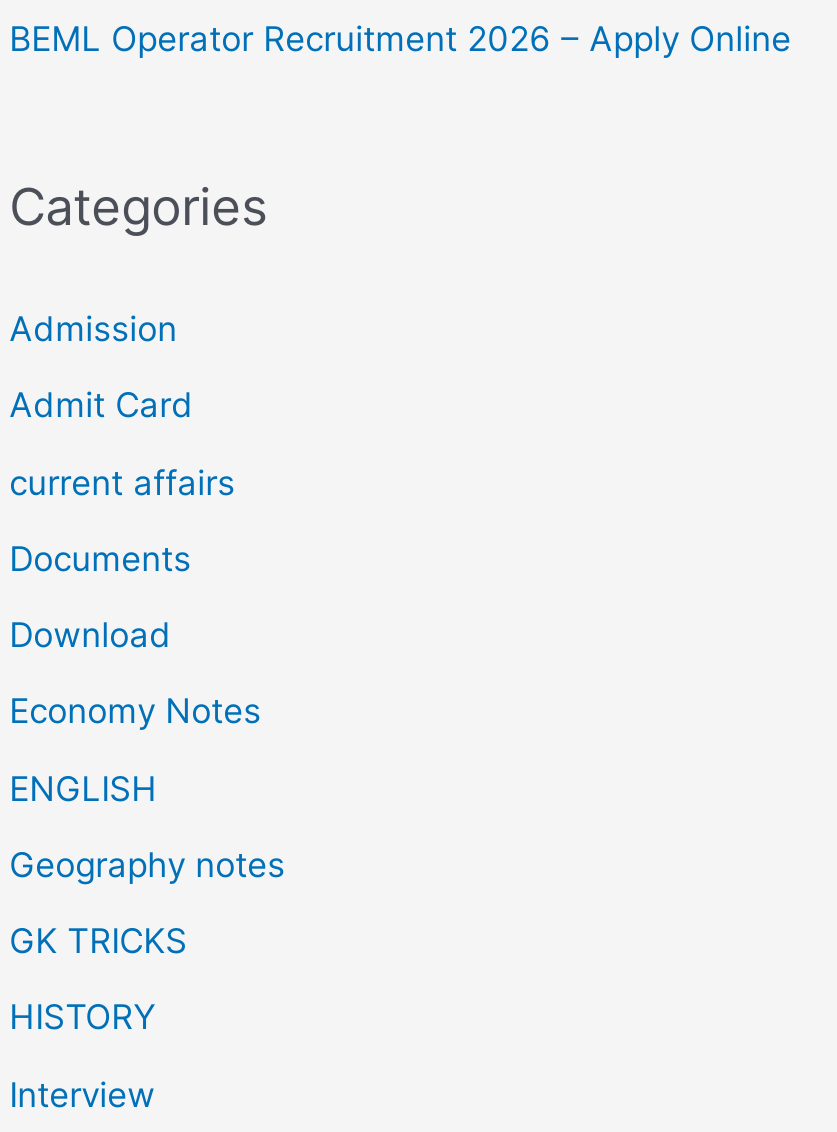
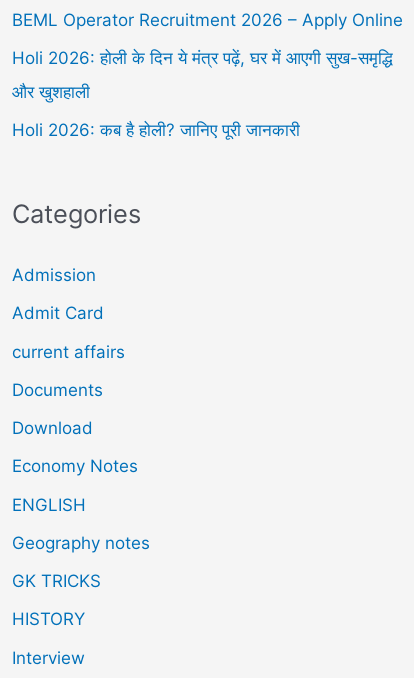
+ Holi 2026: होली के दिन ये मंत्र पढ़ें, घर में आएगी सुख-समृद्धि
+ और खुशहाली
+ Holi 2026: कब है होली? जानिए पूरी जानकारी
